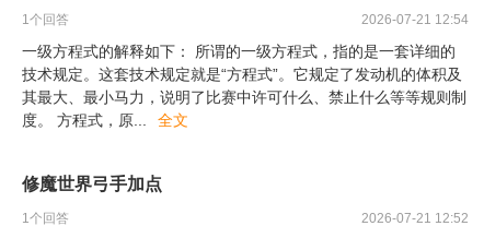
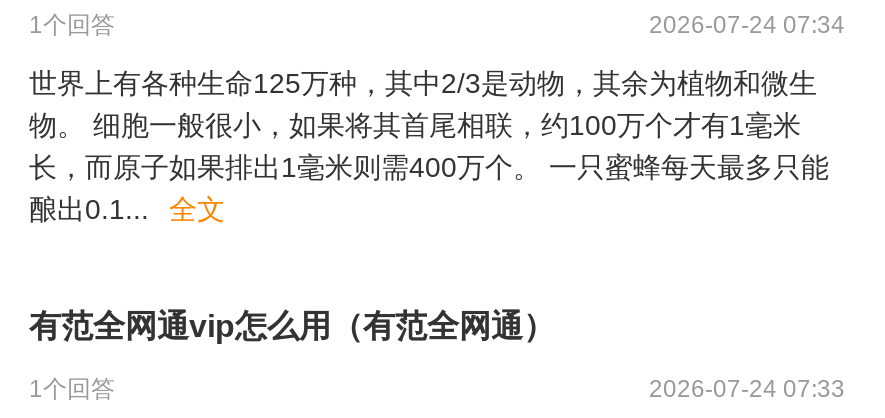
- 2026-07-21 12:54
+ 2026-07-24 07:34

- 一级方程式的解释如下： 所谓的一级方程式，指的是一套详细的
- 技术规定。这套技术规定就是“方程式”。它规定了发动机的体积及
- 其最大、最小马力，说明了比赛中许可什么、禁止什么等等规则制
- 度。 方程式，原...
+ 世界上有各种生命125万种，其中2/3是动物，其余为植物和微生
+ 物。 细胞一般很小，如果将其首尾相联，约100万个才有1毫米
+ 长，而原子如果排出1毫米则需400万个。 一只蜜蜂每天最多只能
+ 酿出0.1...

- 修魔世界弓手加点
+ 有范全网通vip怎么用（有范全网通）

- 2026-07-21 12:52
+ 2026-07-24 07:33
